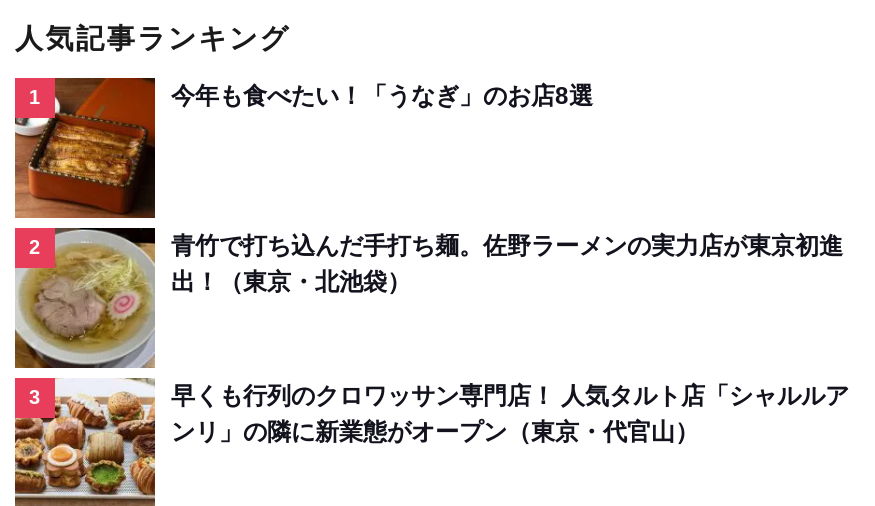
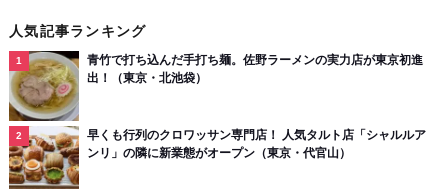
- [image]
- 今年も食べたい！「うなぎ」のお店8選
